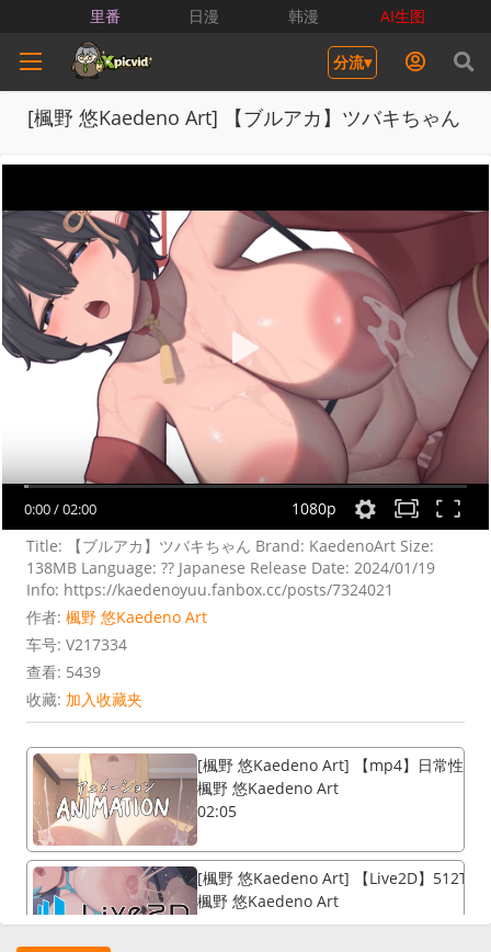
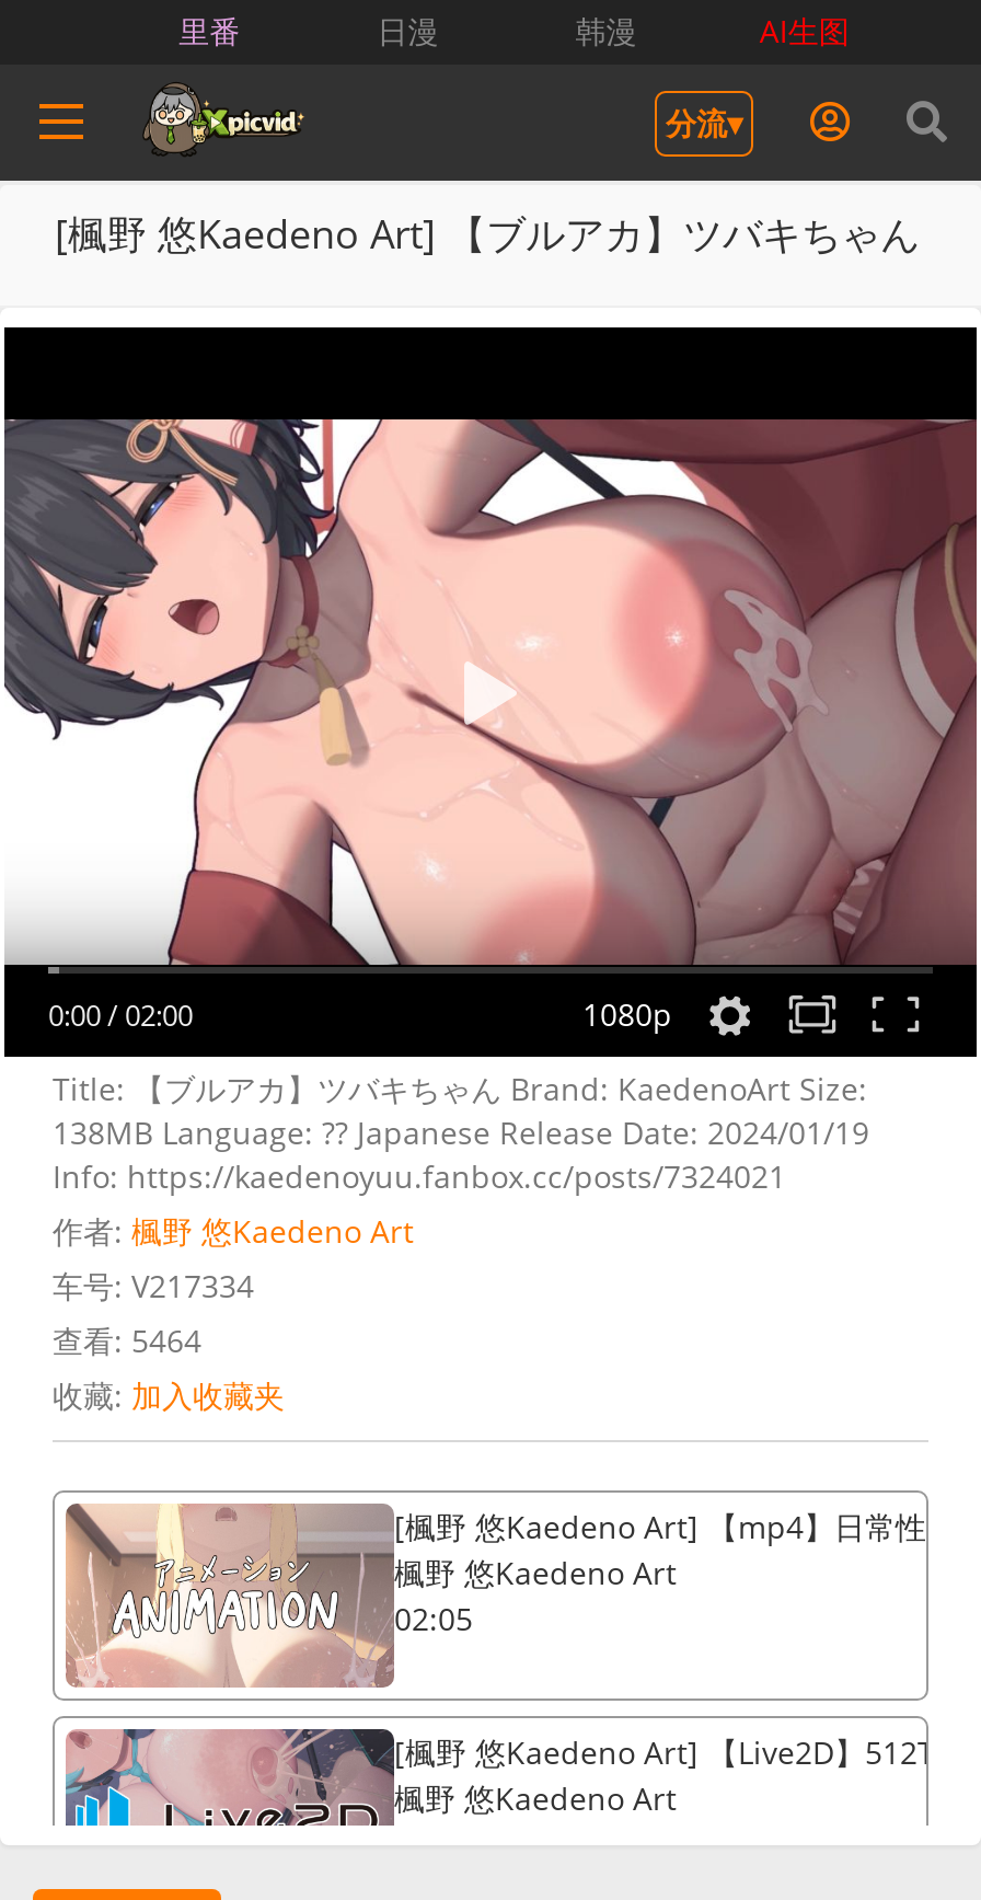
- 查看: 5439
+ 查看: 5464
